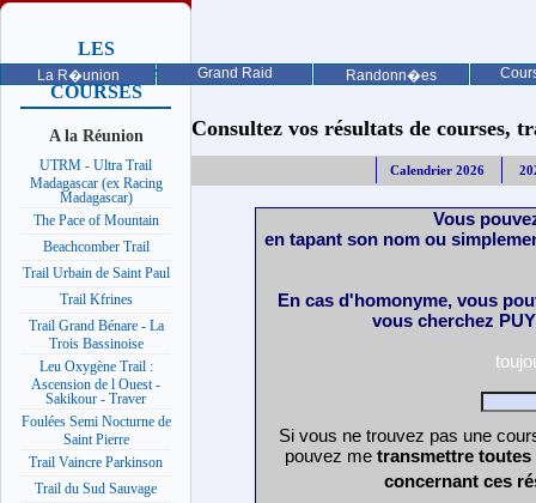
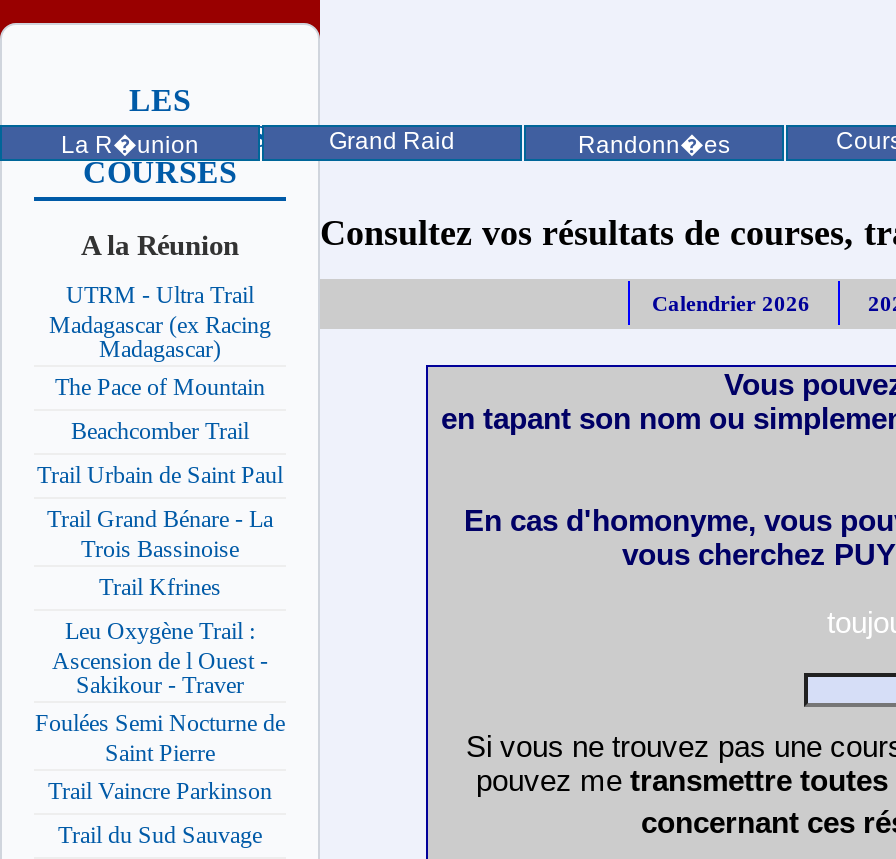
moved down: Trail Kfrines

moved up: Trail Grand Bénare - La | Trois Bassinoise
